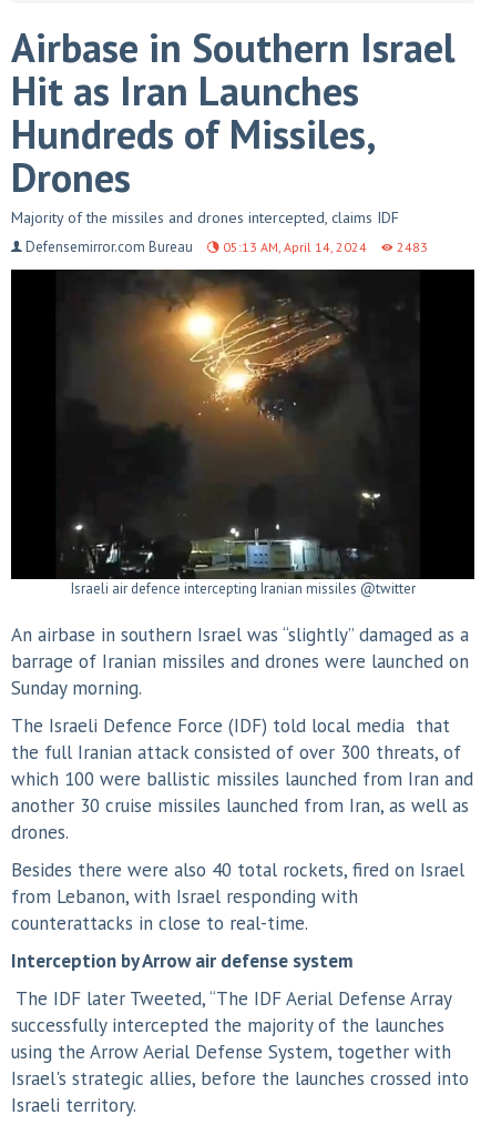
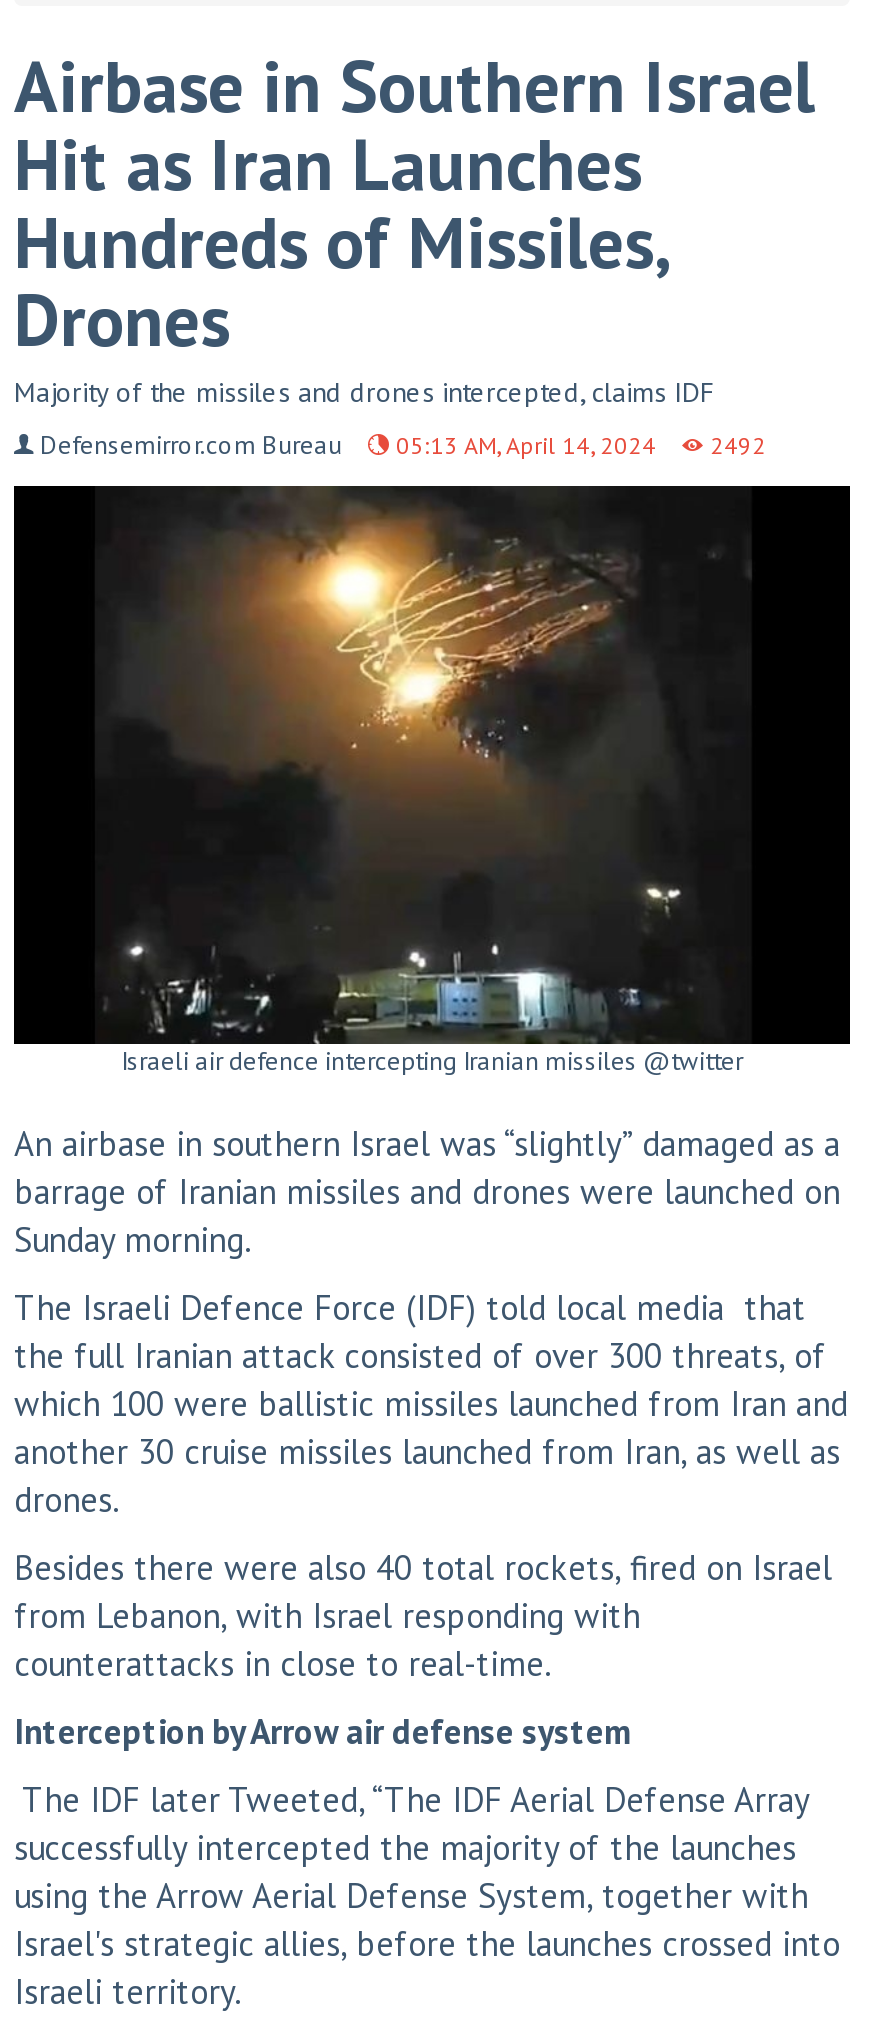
- Defensemirror.com Bureau 05:13 AM, April 14, 2024 2483
+ Defensemirror.com Bureau 05:13 AM, April 14, 2024 2492
